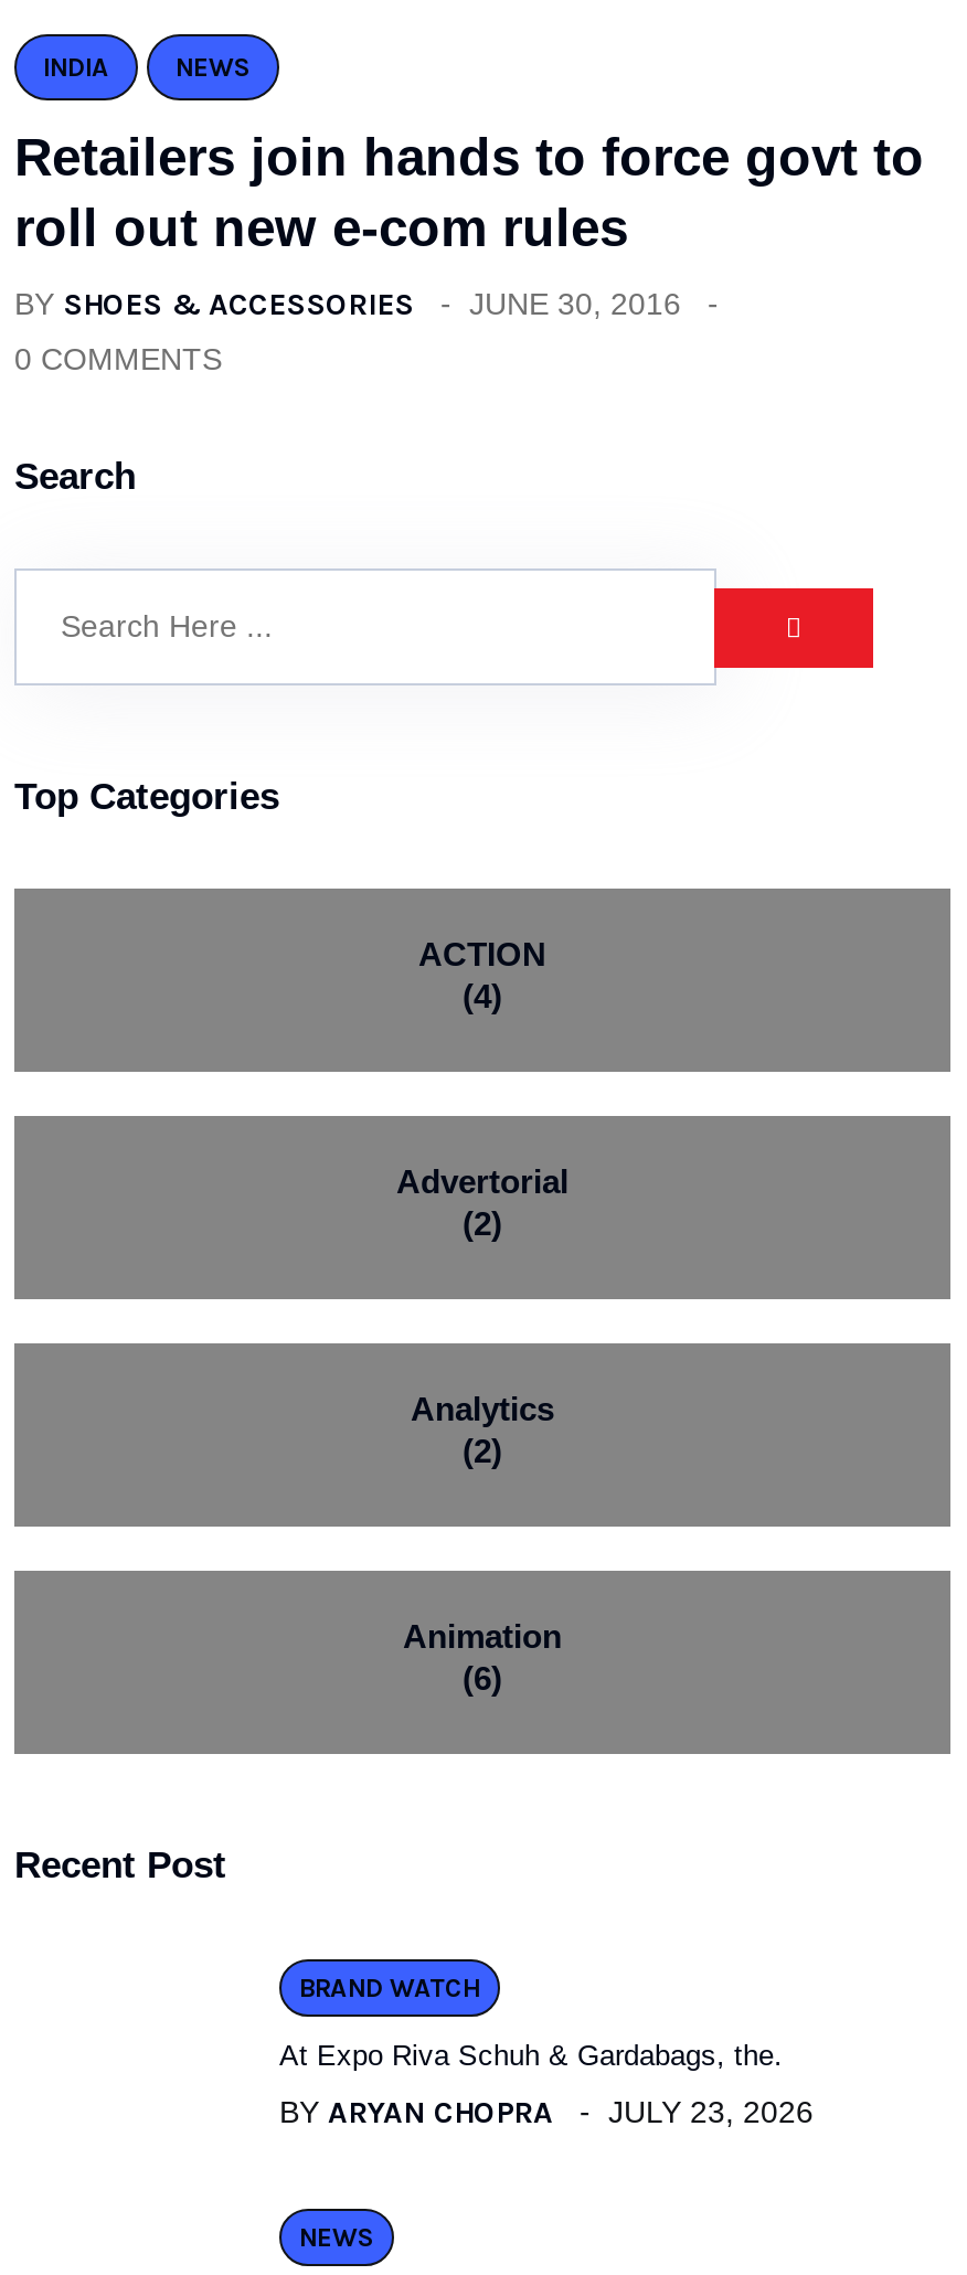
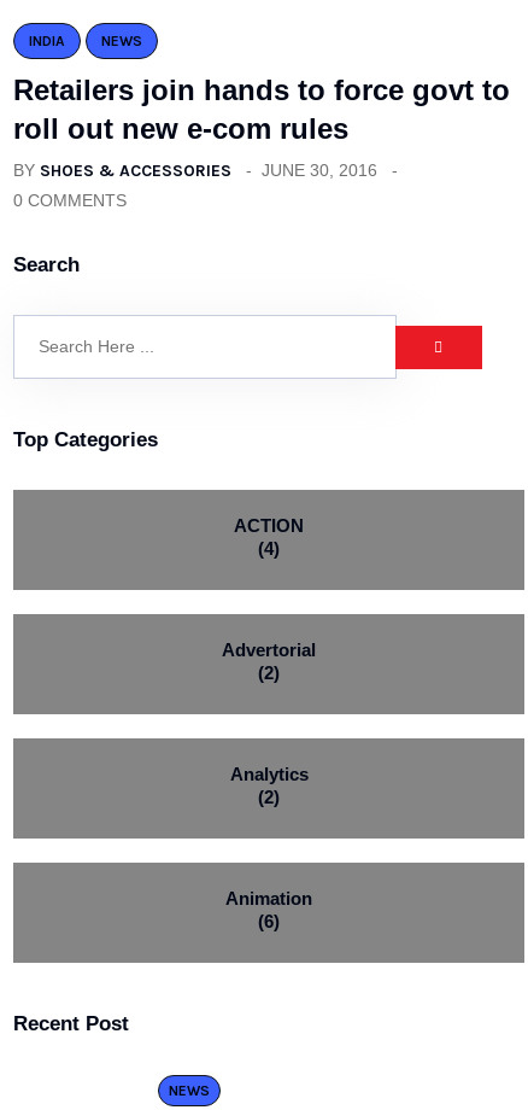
- BRAND WATCH
- At Expo Riva Schuh & Gardabags, the.
- BY ARYAN CHOPRA
- JULY 23, 2026
